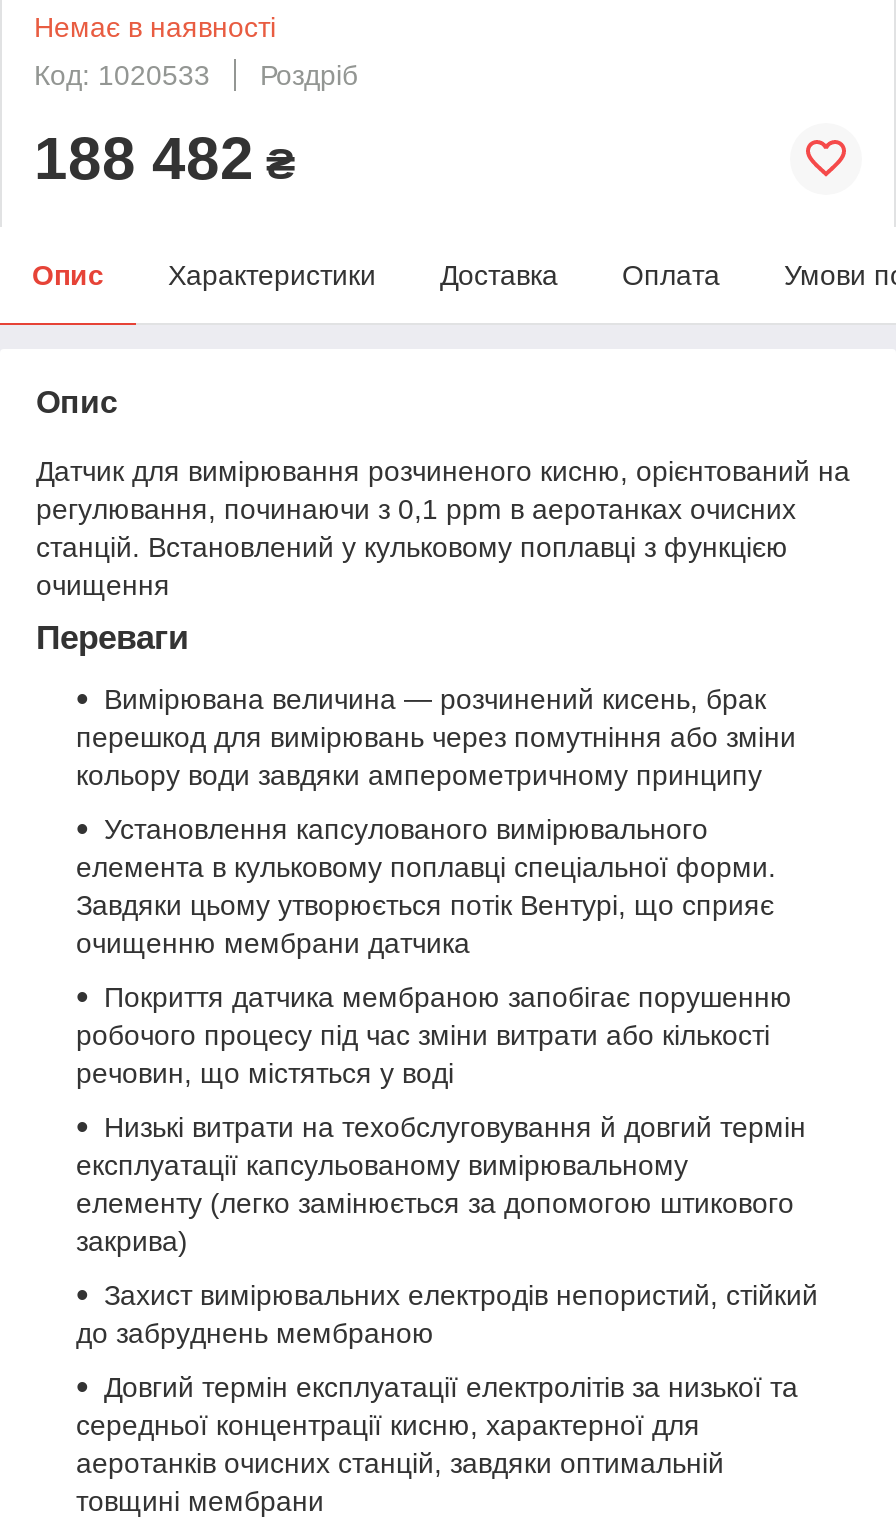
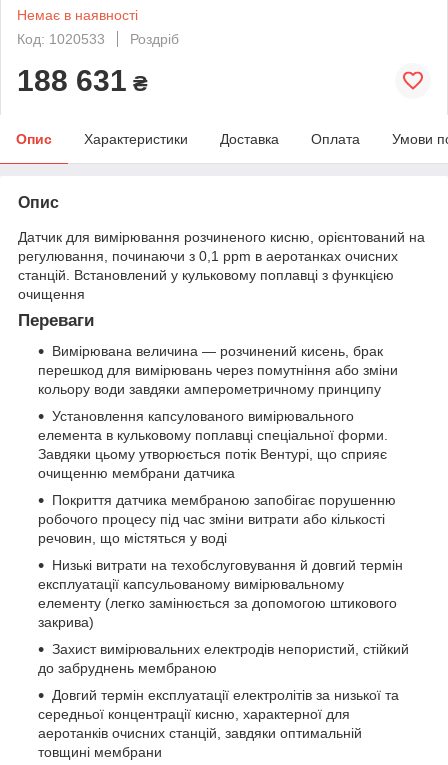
- 188 482 ₴
+ 188 631 ₴
